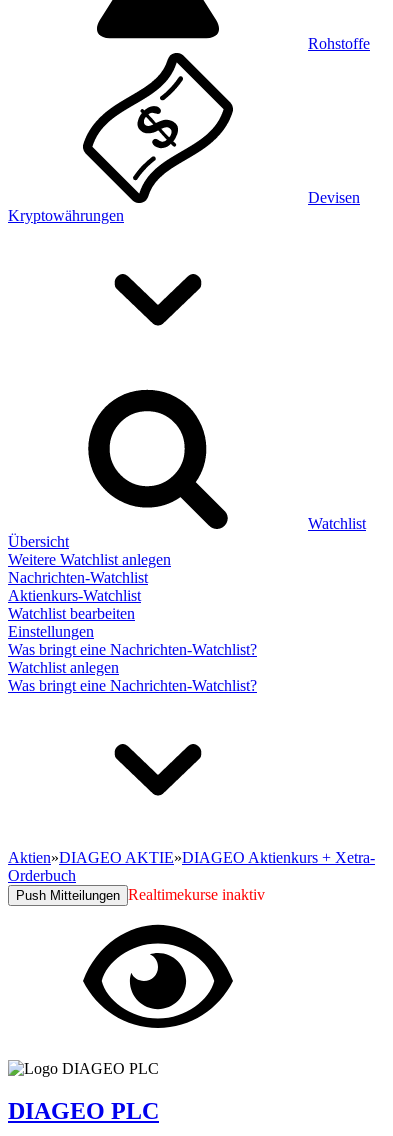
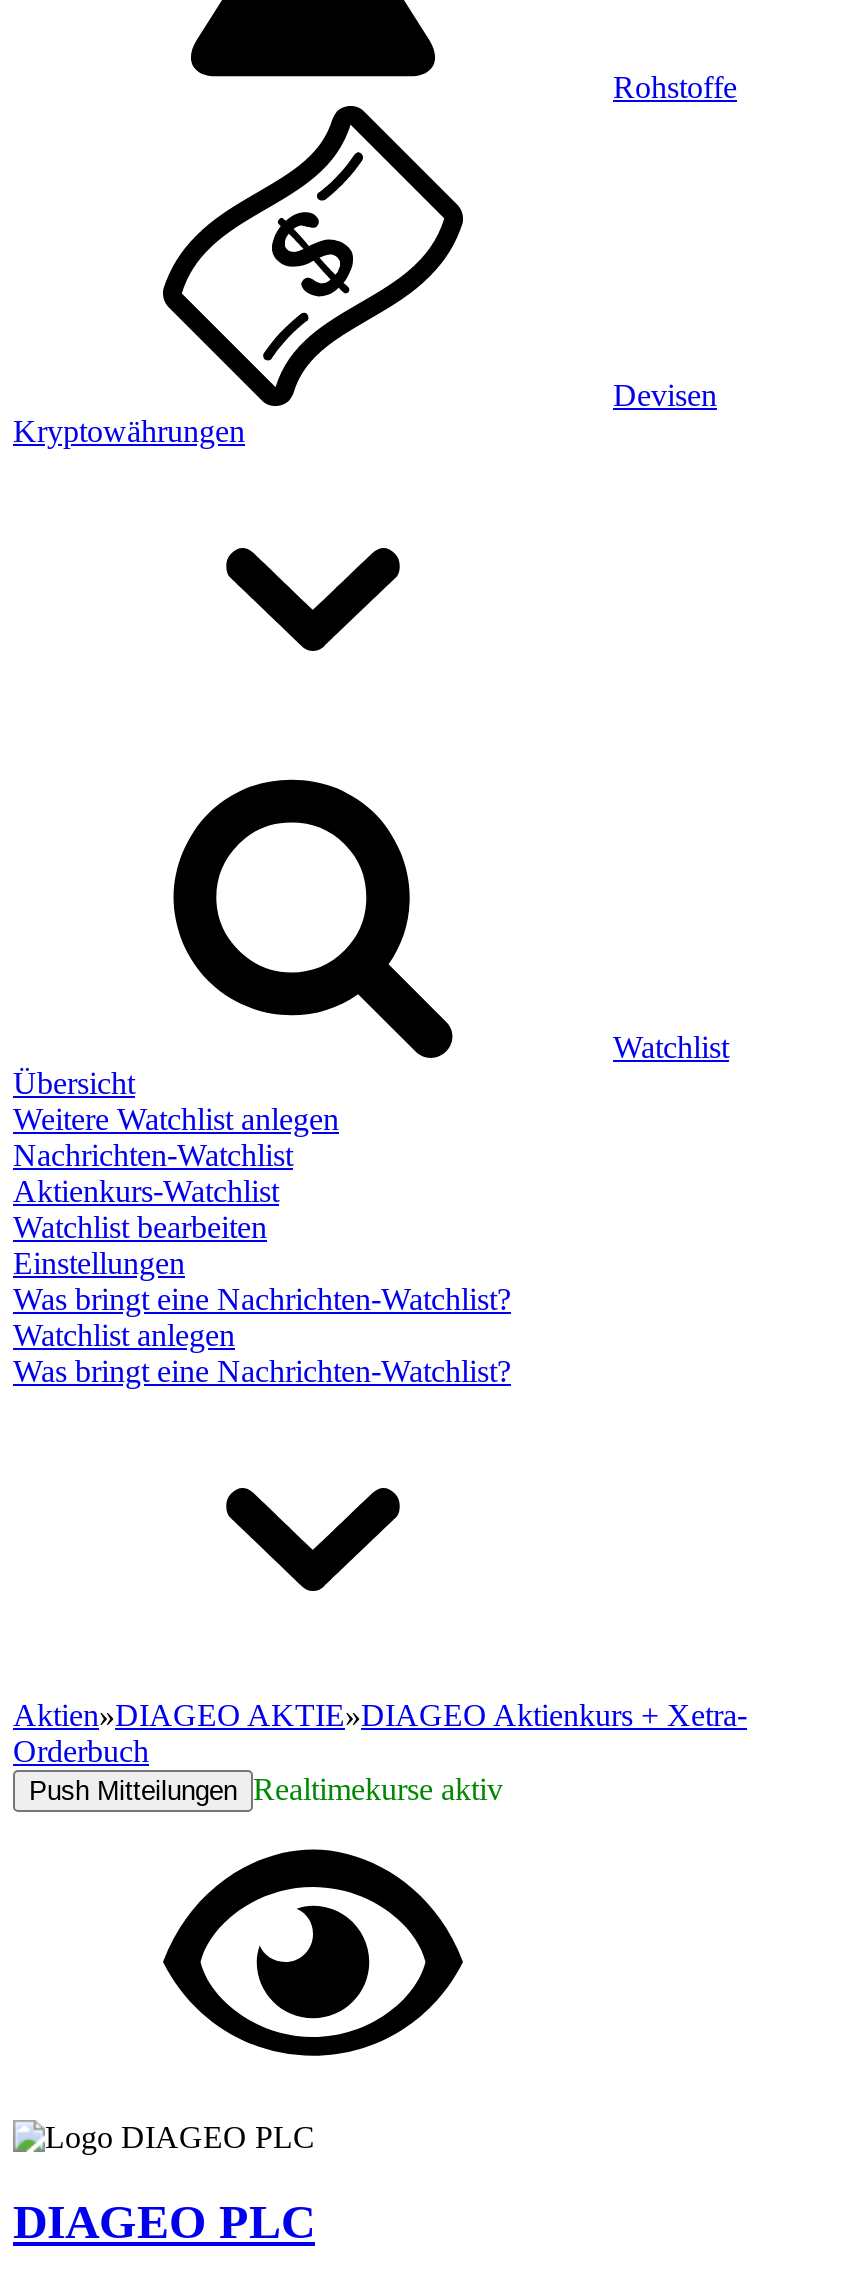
- Push Mitteilungen Realtimekurse inaktiv
+ Push Mitteilungen Realtimekurse aktiv
